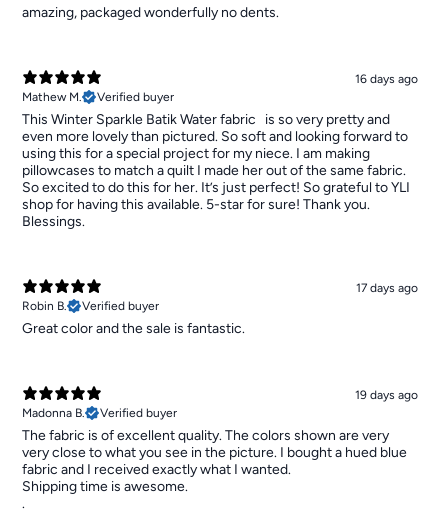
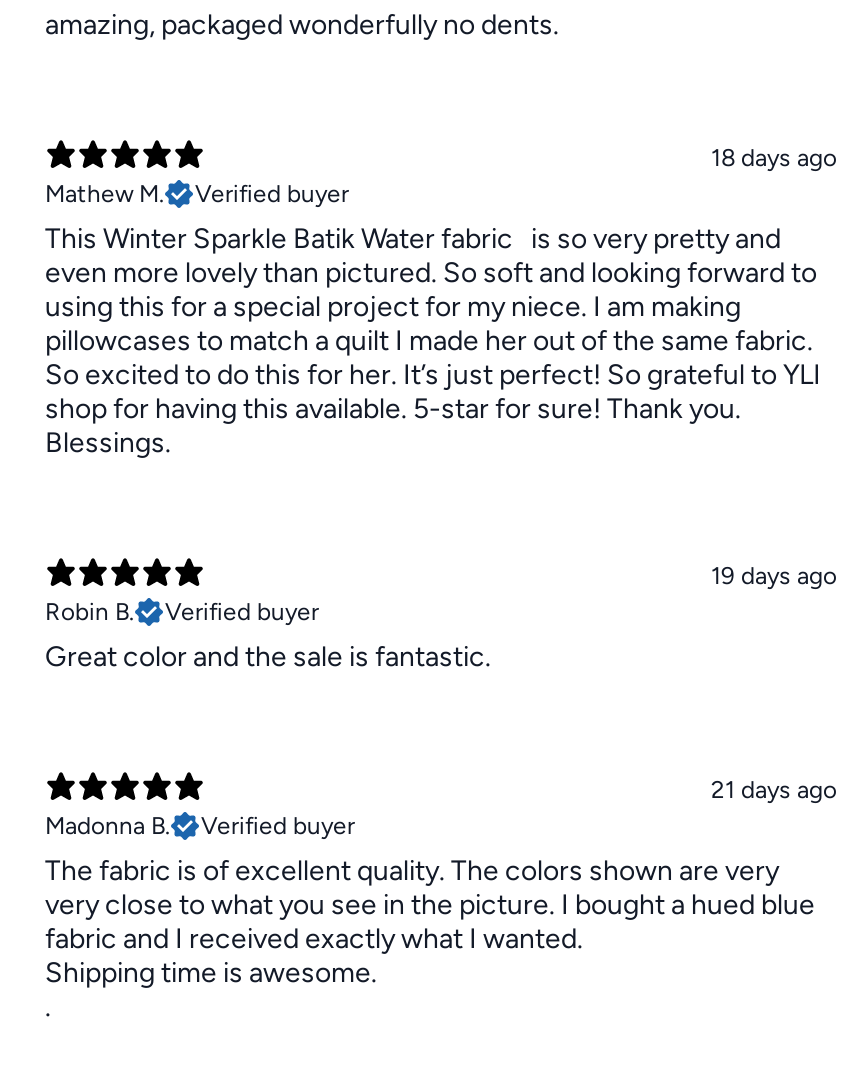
- 16 days ago
+ 18 days ago

- 17 days ago
+ 19 days ago

- 19 days ago
+ 21 days ago
